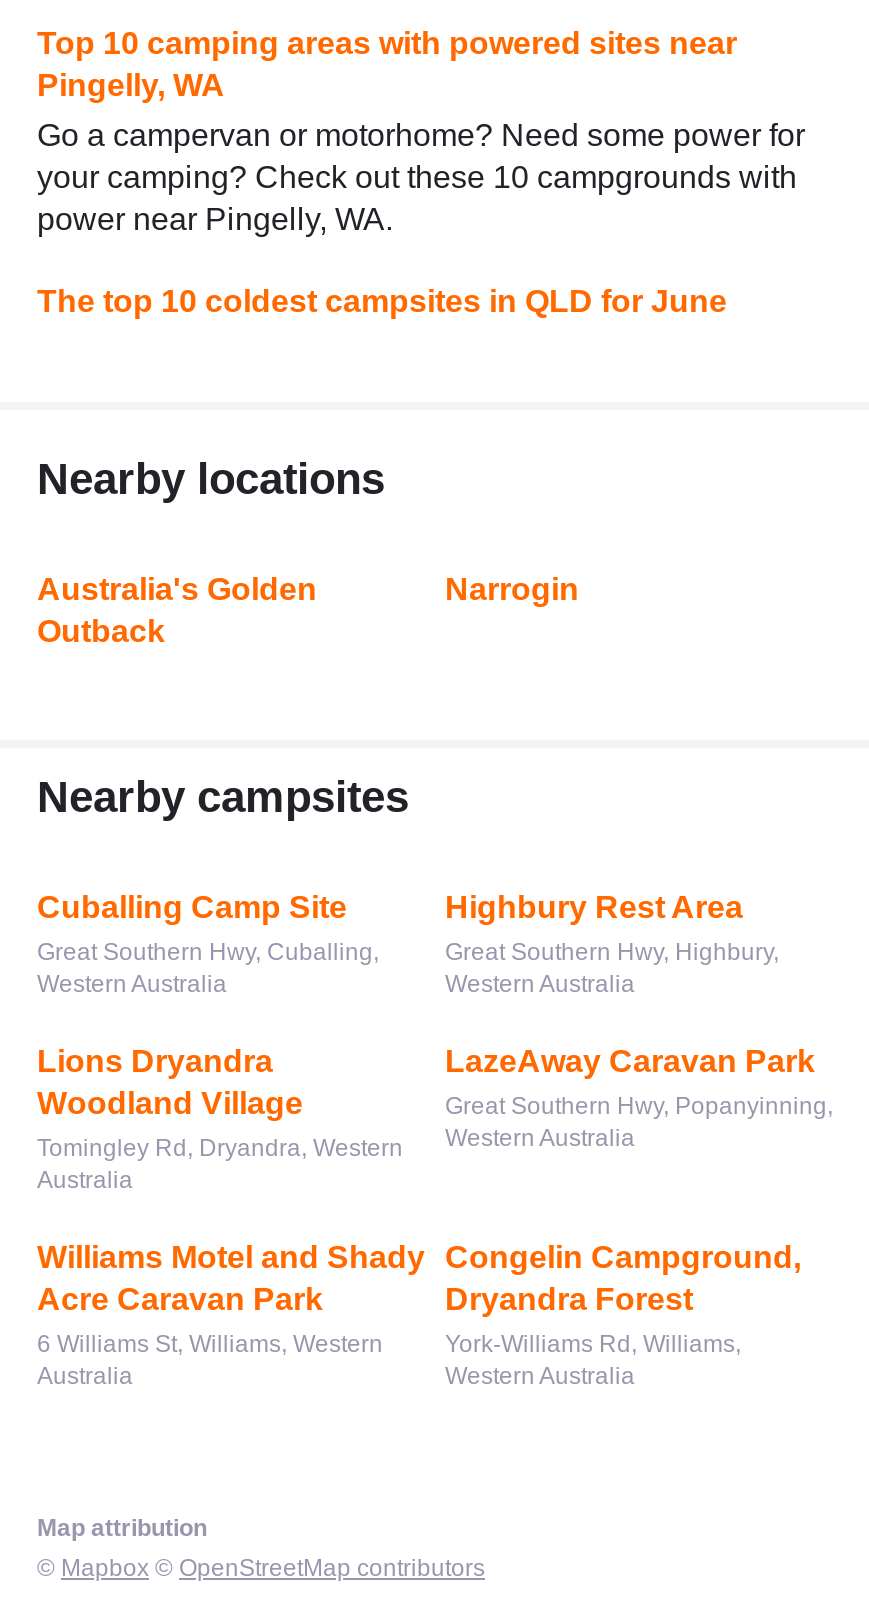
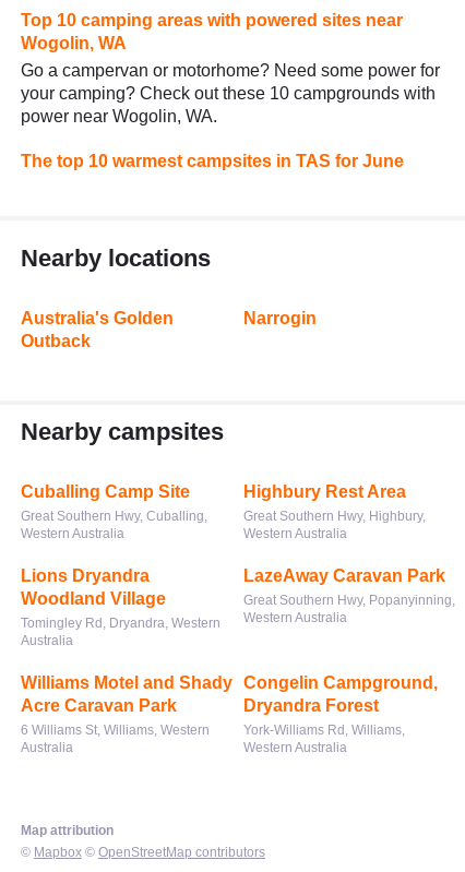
- Pingelly, WA
+ Wogolin, WA

- power near Pingelly, WA.
+ power near Wogolin, WA.

- The top 10 coldest campsites in QLD for June
+ The top 10 warmest campsites in TAS for June
